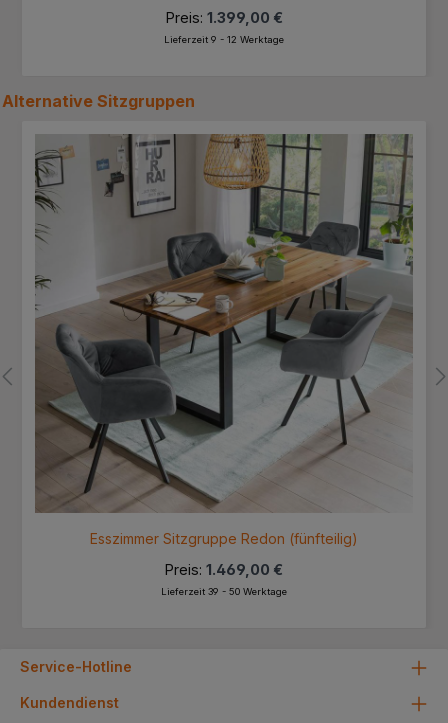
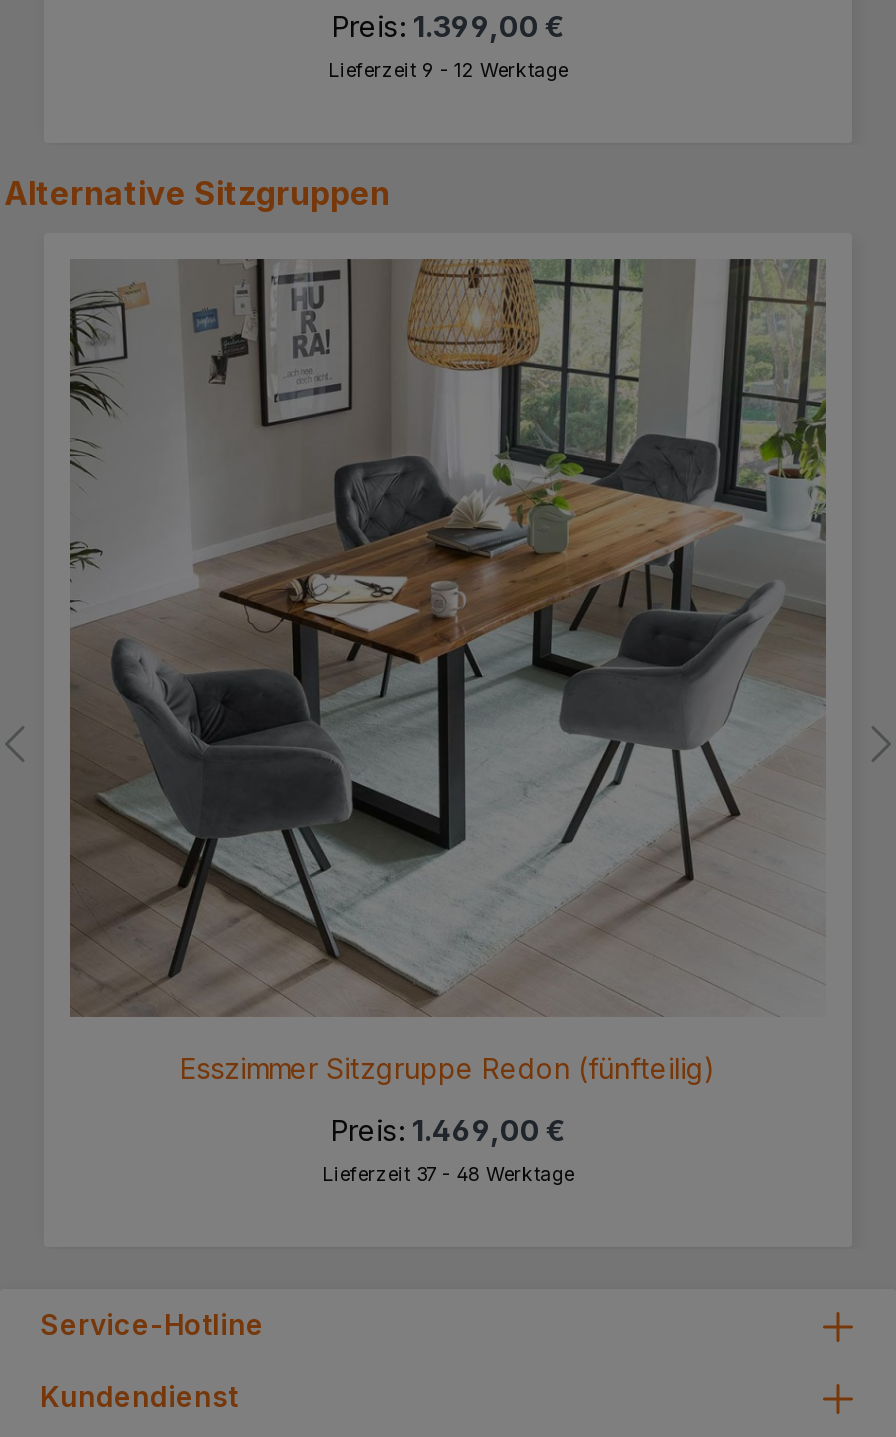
- Lieferzeit 39 - 50 Werktage
+ Lieferzeit 37 - 48 Werktage
